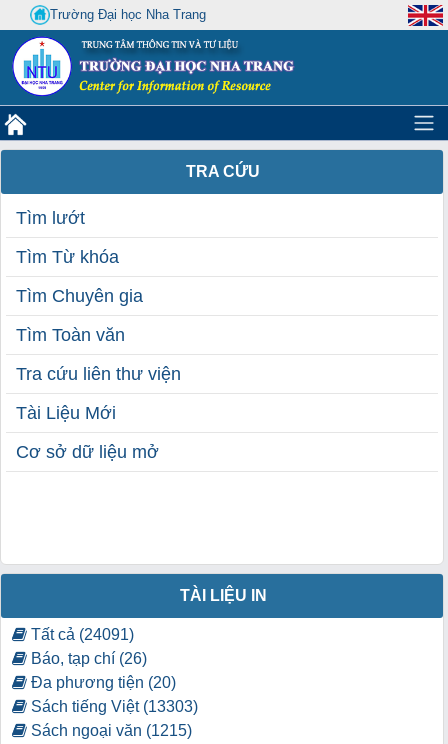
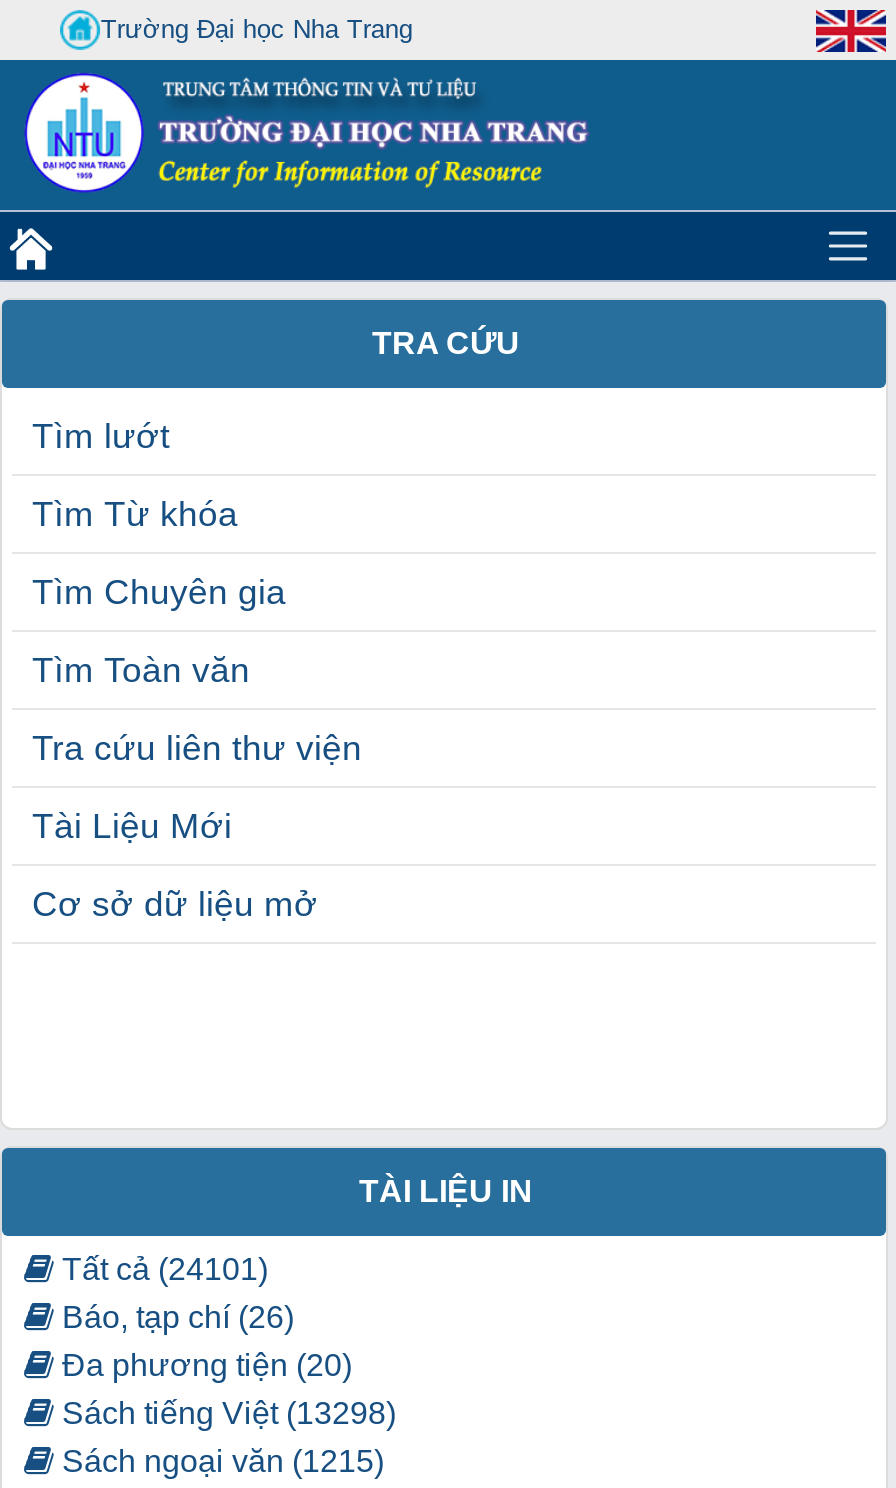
- Tất cả (24091)
+ Tất cả (24101)

- Sách tiếng Việt (13303)
+ Sách tiếng Việt (13298)
